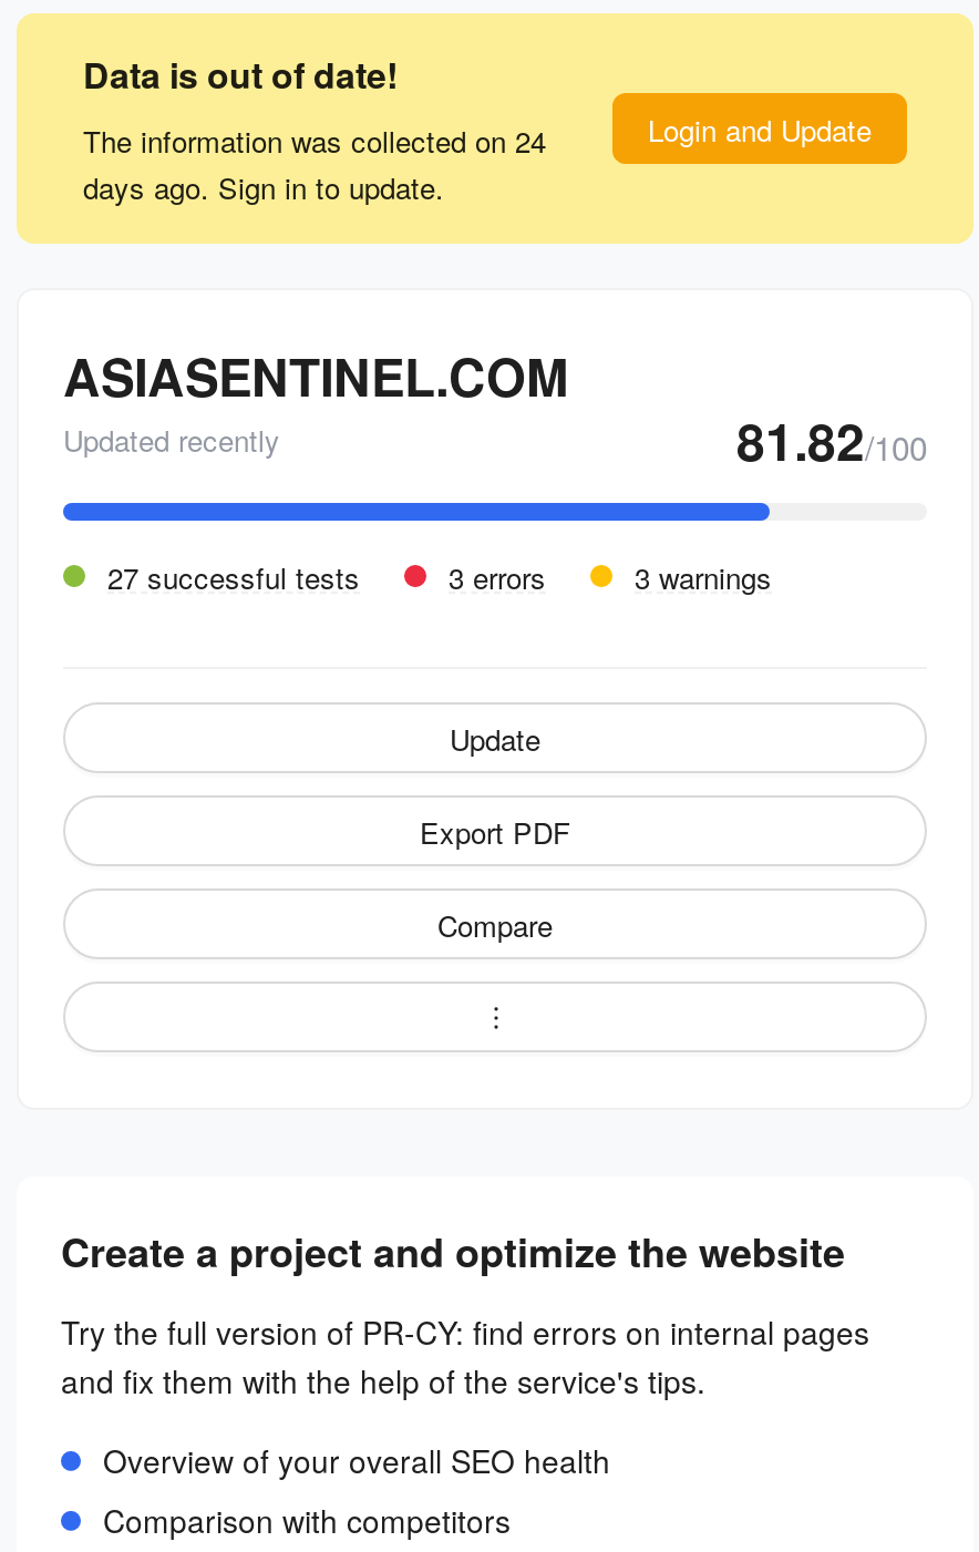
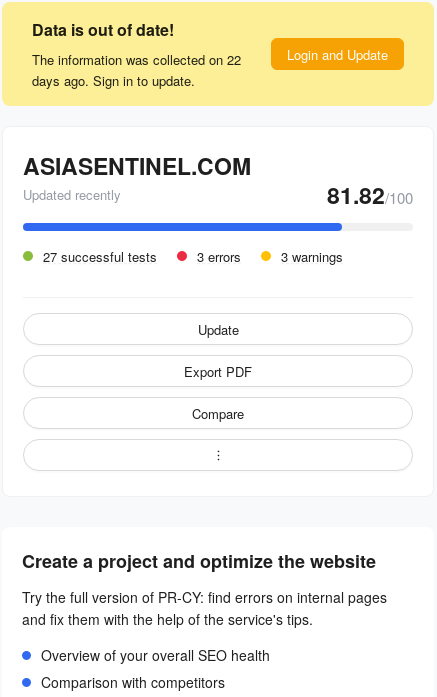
- The information was collected on 24
+ The information was collected on 22
